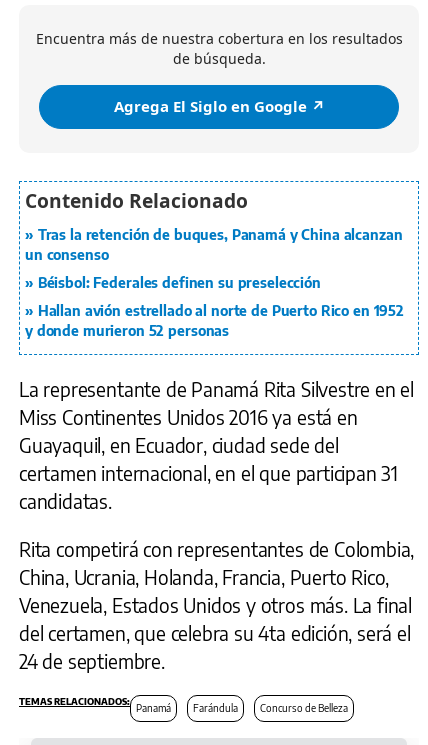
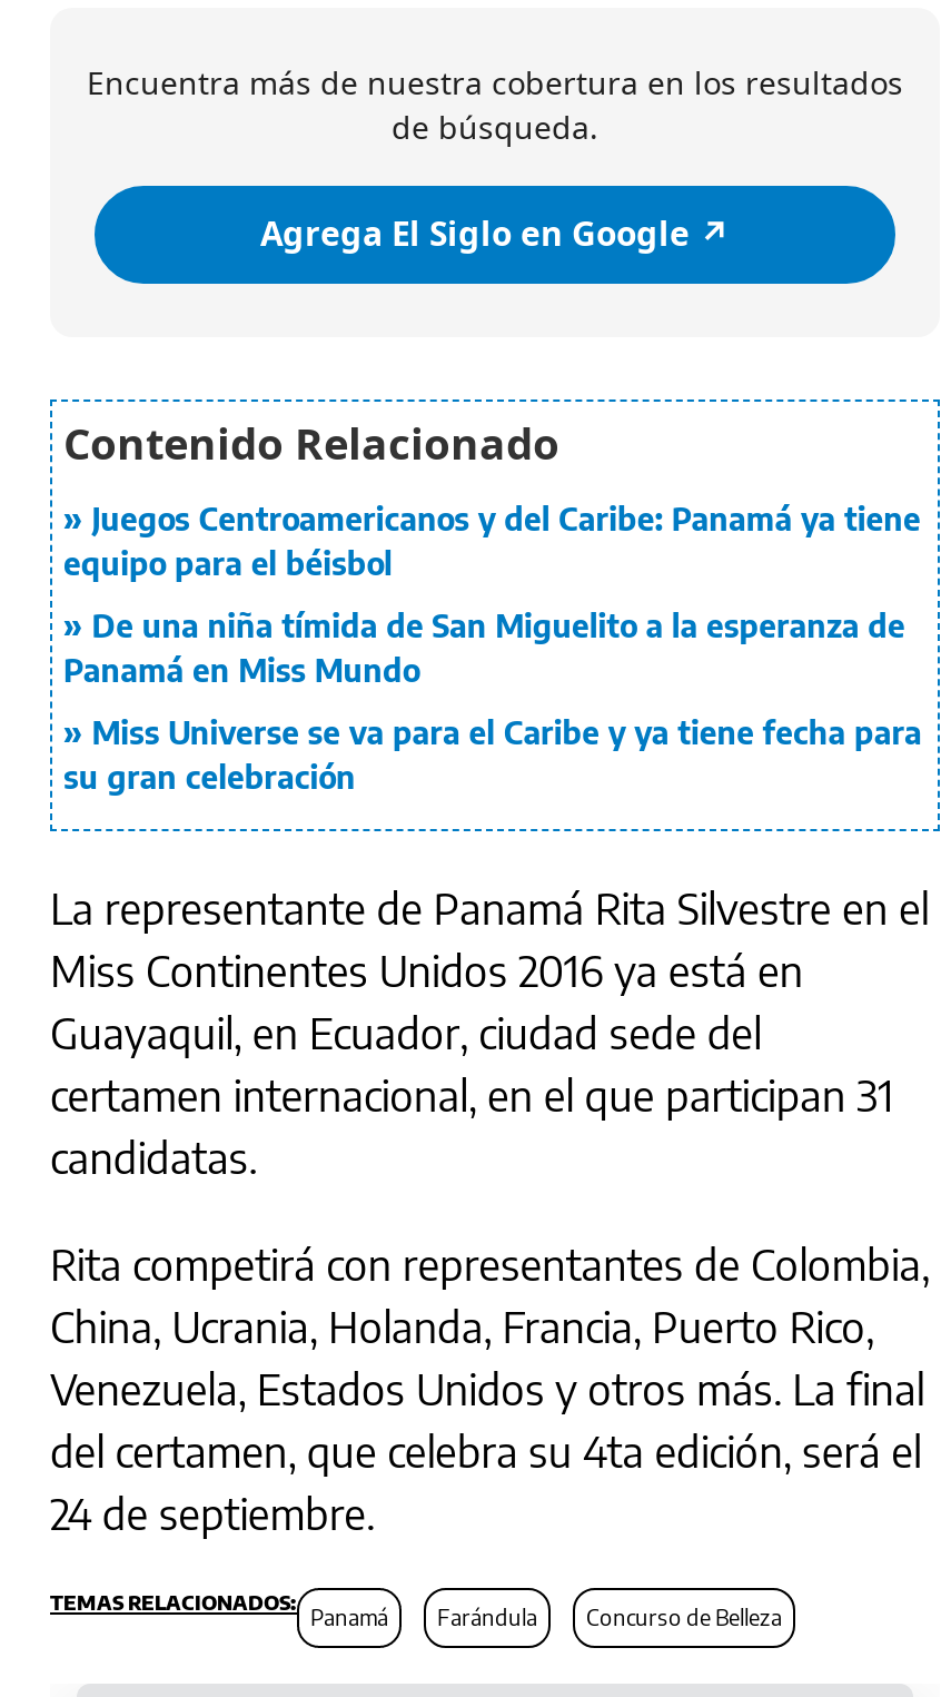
- Tras la retención de buques, Panamá y China alcanzan
- un consenso
+ Juegos Centroamericanos y del Caribe: Panamá ya tiene
+ equipo para el béisbol

- Béisbol: Federales definen su preselección
+ De una niña tímida de San Miguelito a la esperanza de
+ Panamá en Miss Mundo

- Hallan avión estrellado al norte de Puerto Rico en 1952
- y donde murieron 52 personas
+ Miss Universe se va para el Caribe y ya tiene fecha para
+ su gran celebración
